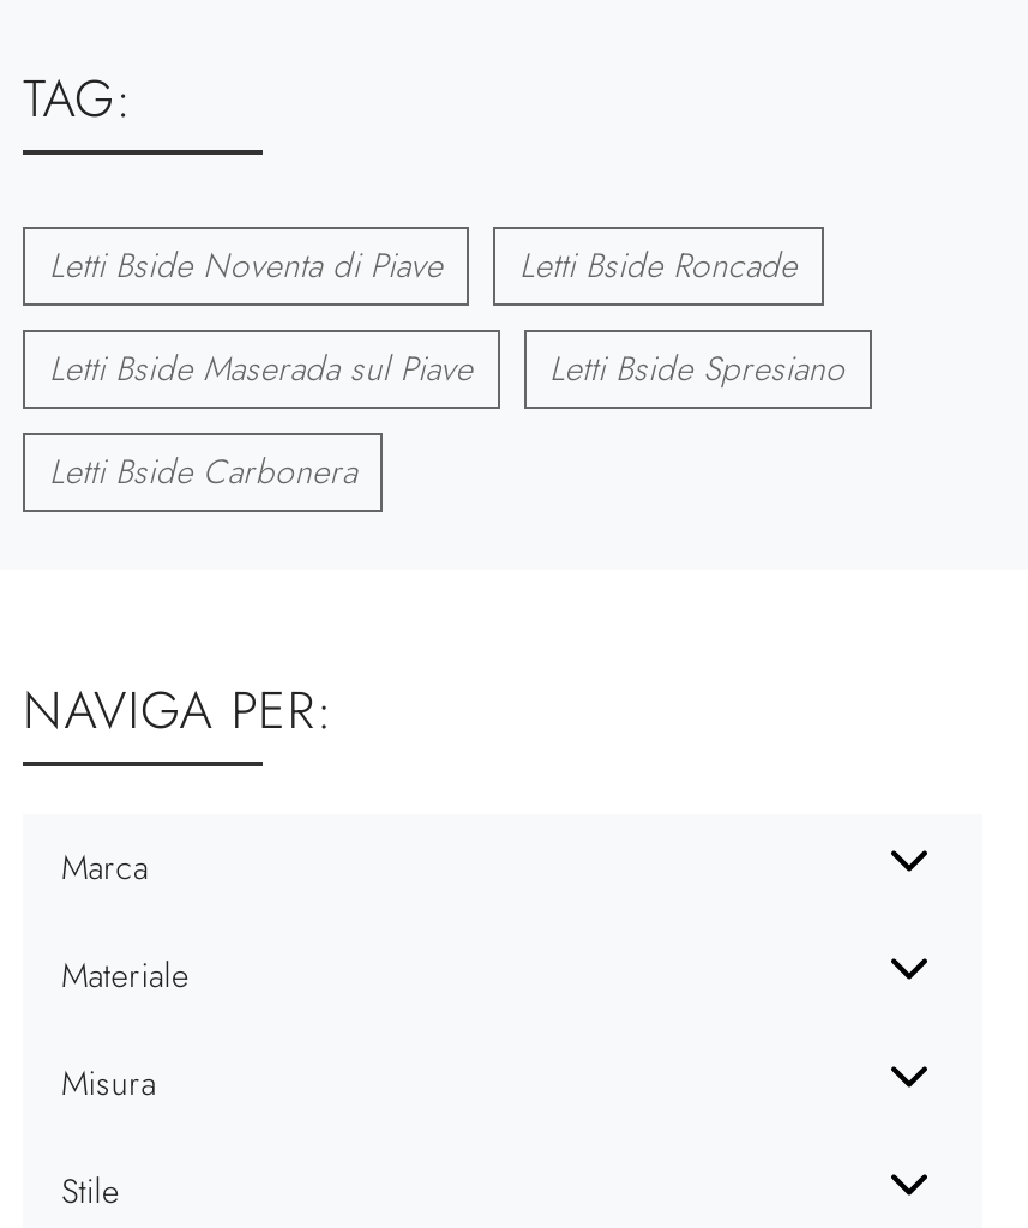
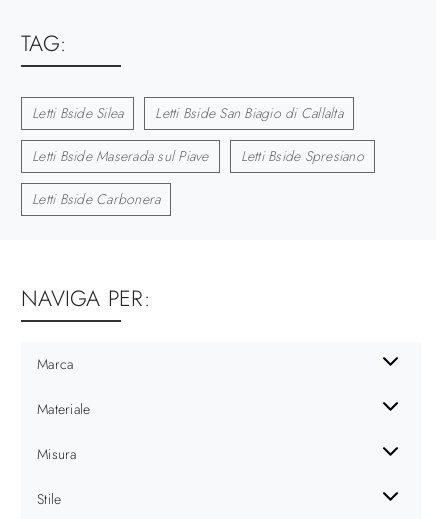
- Letti Bside Noventa di Piave
- Letti Bside Roncade
+ Letti Bside Silea
+ Letti Bside San Biagio di Callalta
